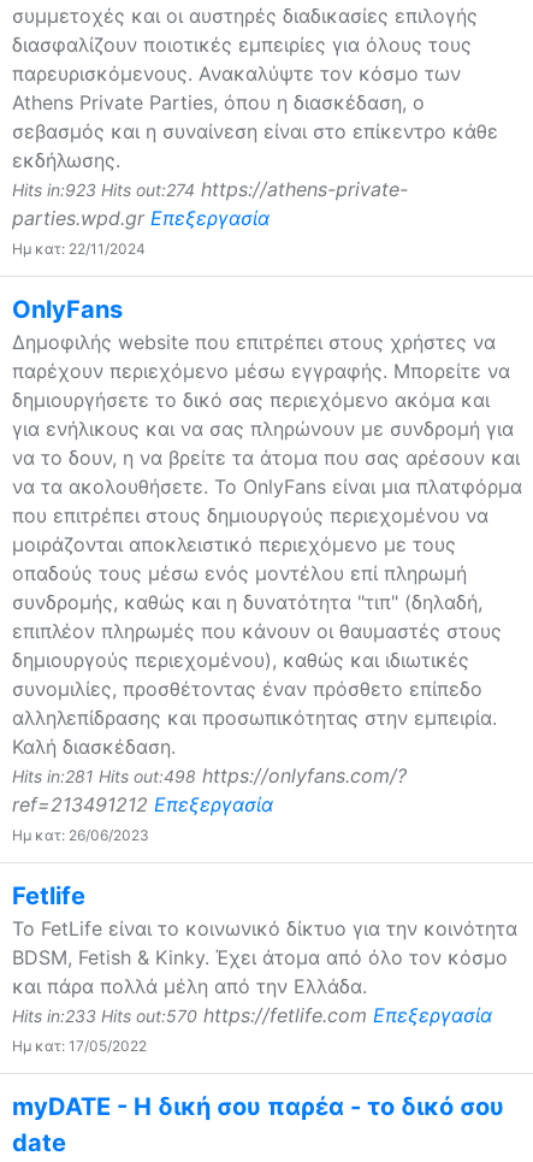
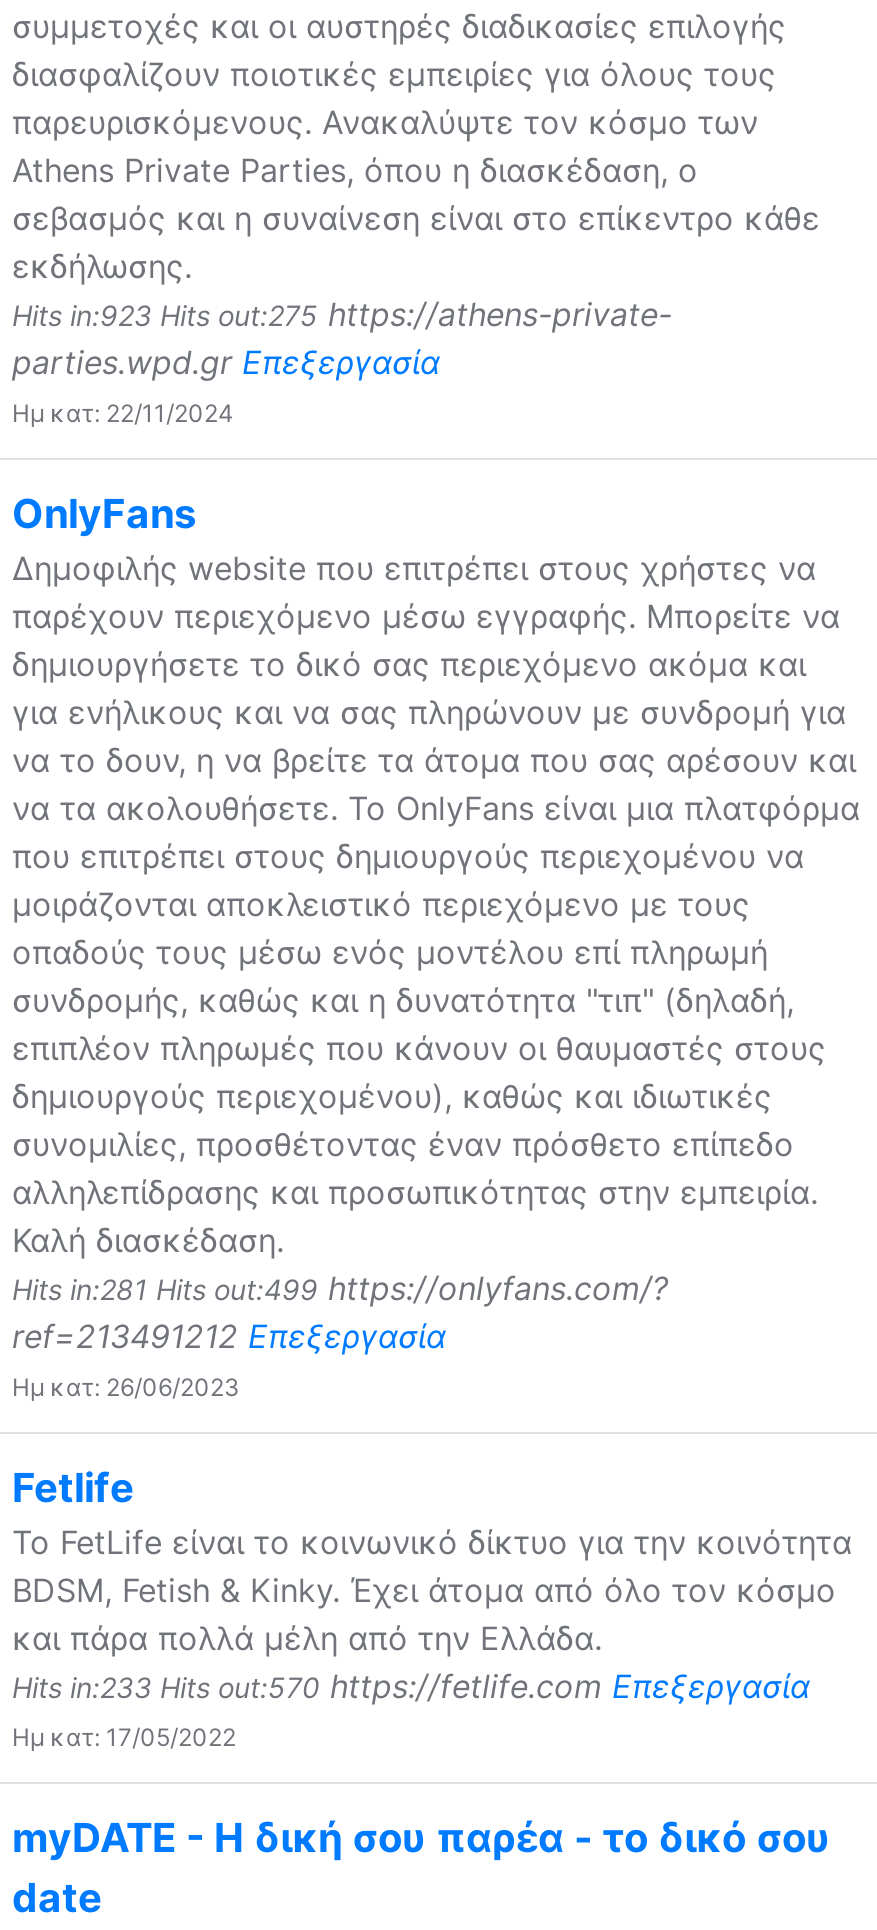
- Hits in:923 Hits out:274 https://athens-private-
+ Hits in:923 Hits out:275 https://athens-private-

- Hits in:281 Hits out:498 https://onlyfans.com/?
+ Hits in:281 Hits out:499 https://onlyfans.com/?
